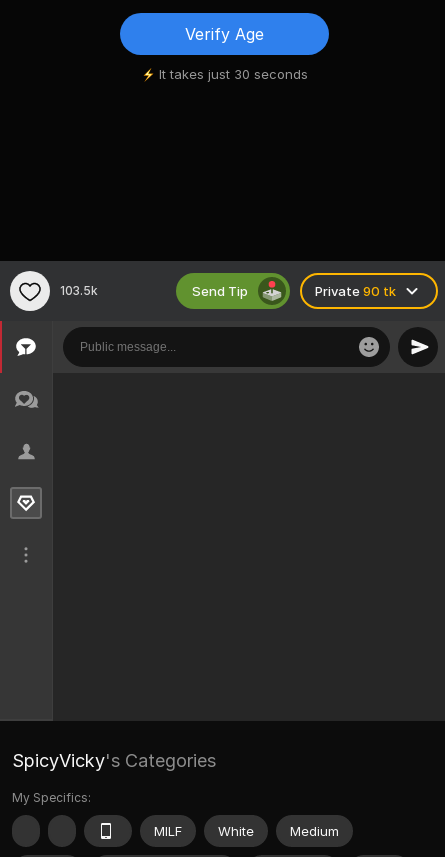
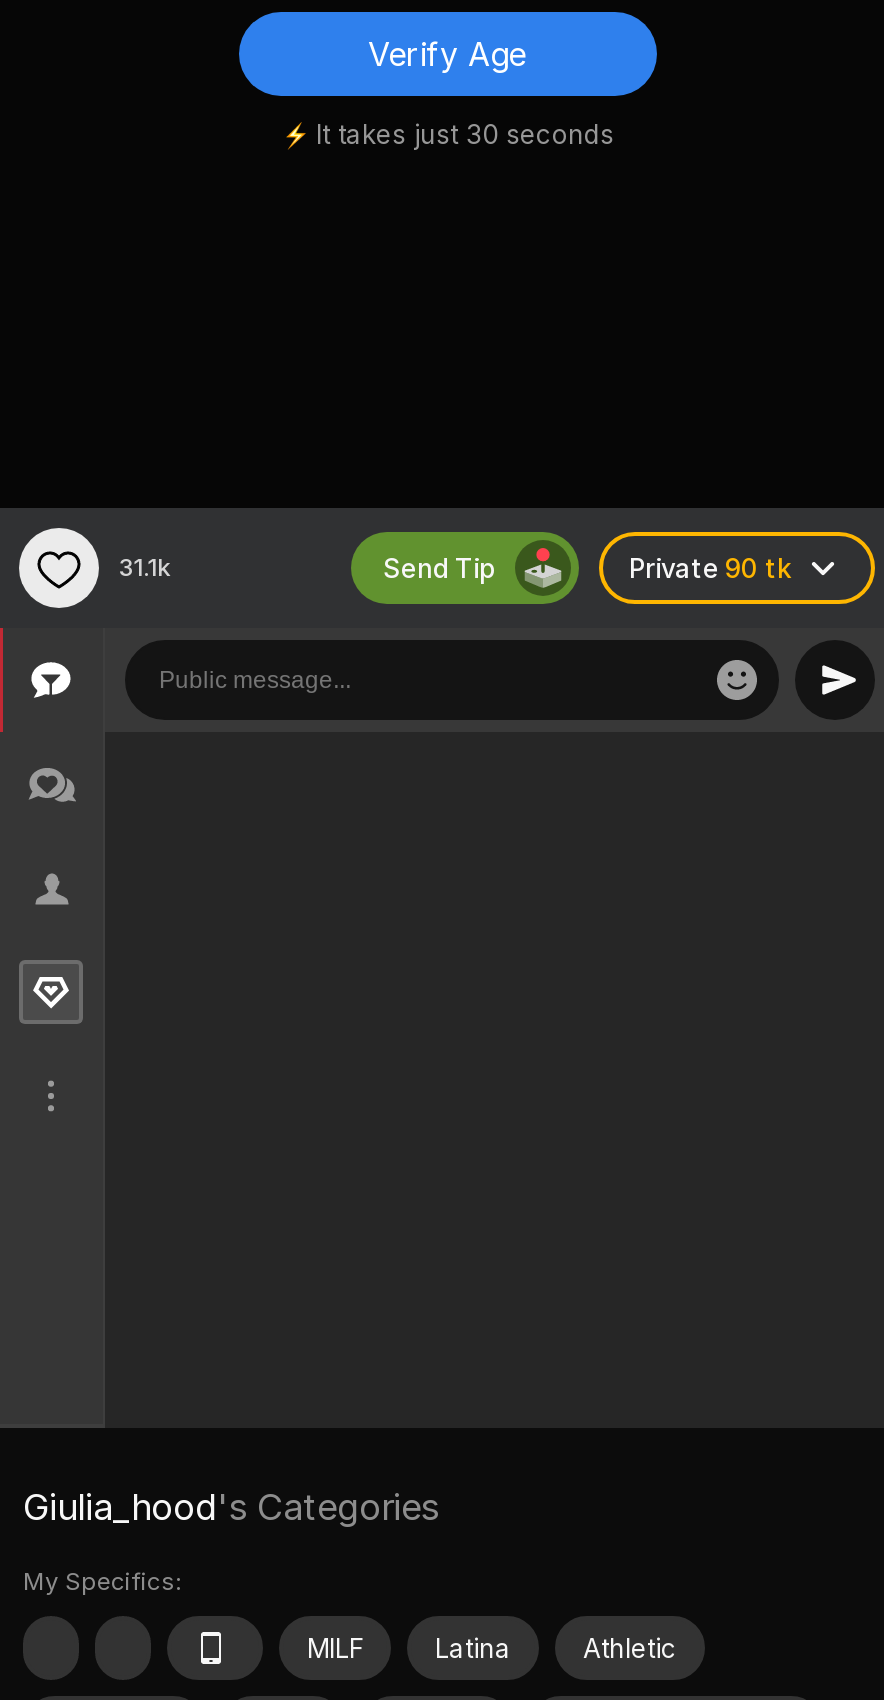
- 103.5k
+ 31.1k

- SpicyVicky's Categories
+ Giulia_hood's Categories

- White
- Medium
+ Latina
+ Athletic
